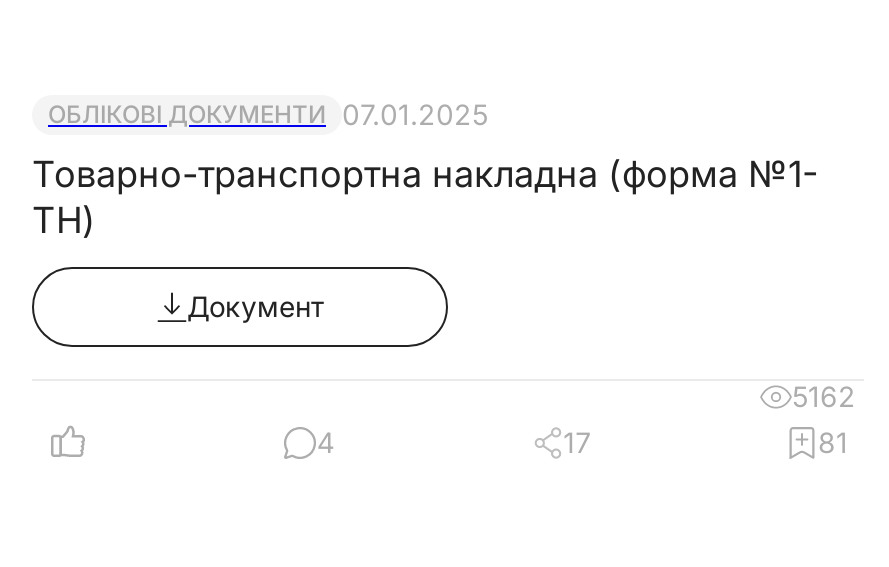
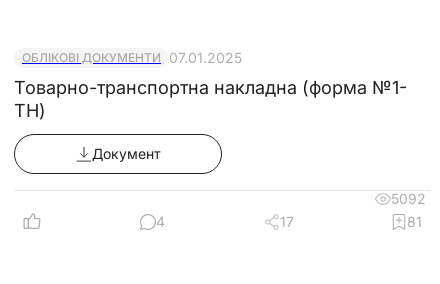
- 5162
+ 5092
